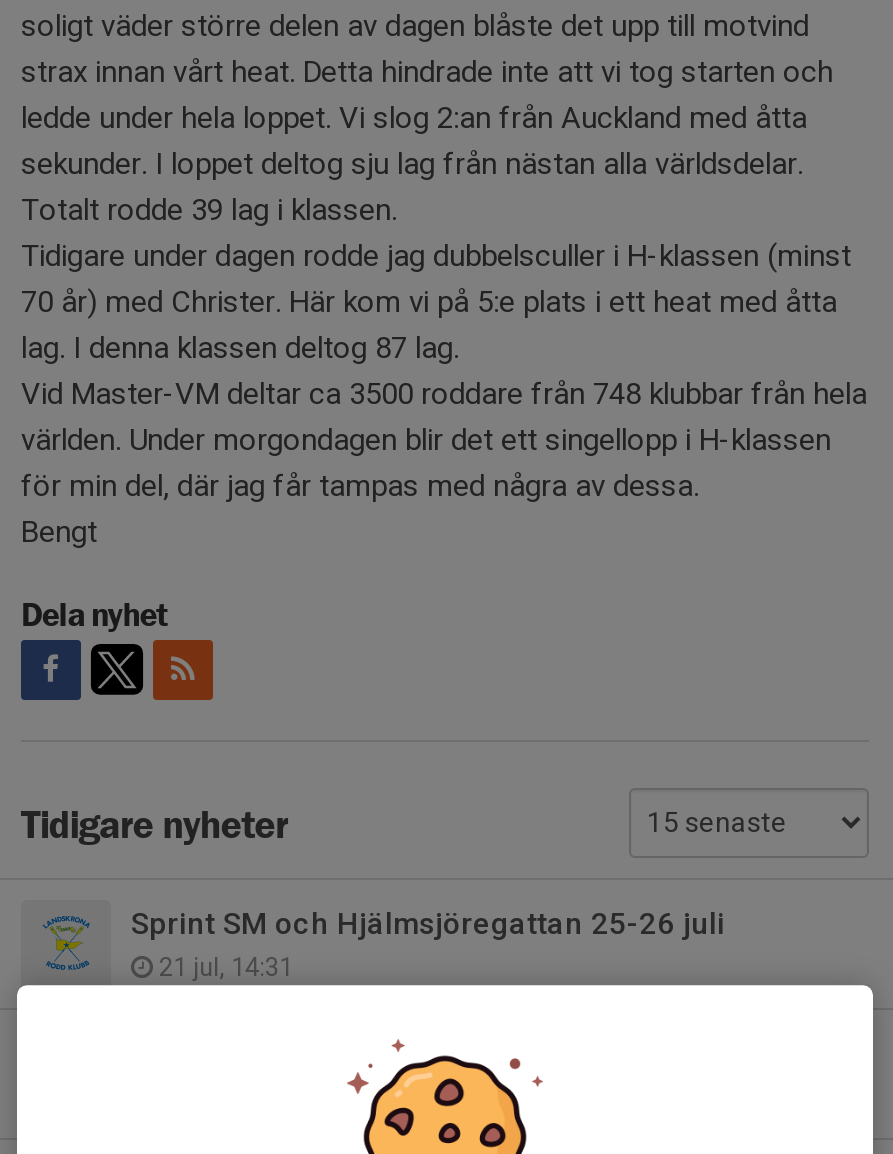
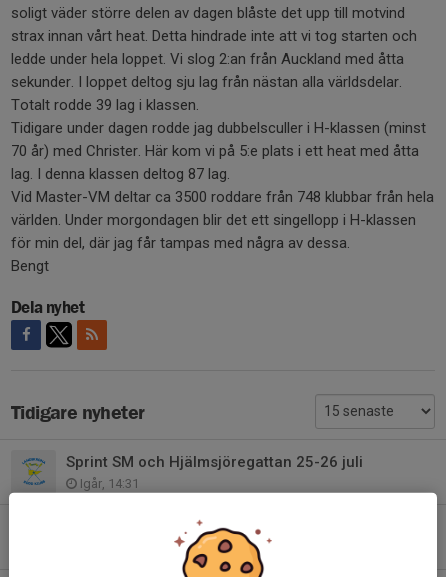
- 21 jul, 14:31
+ Igår, 14:31
